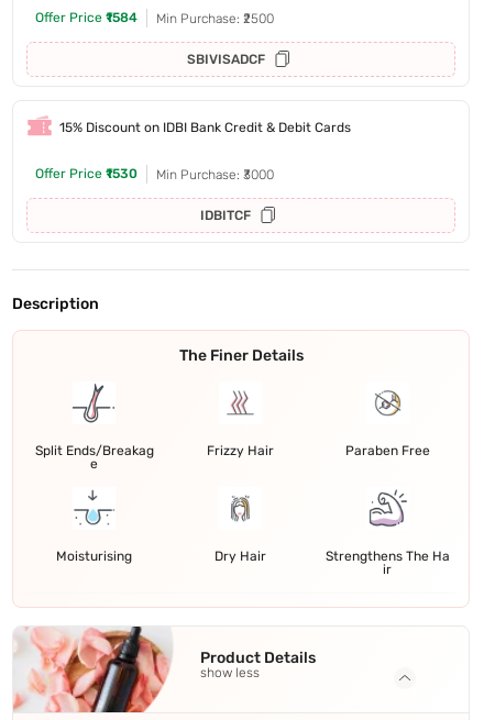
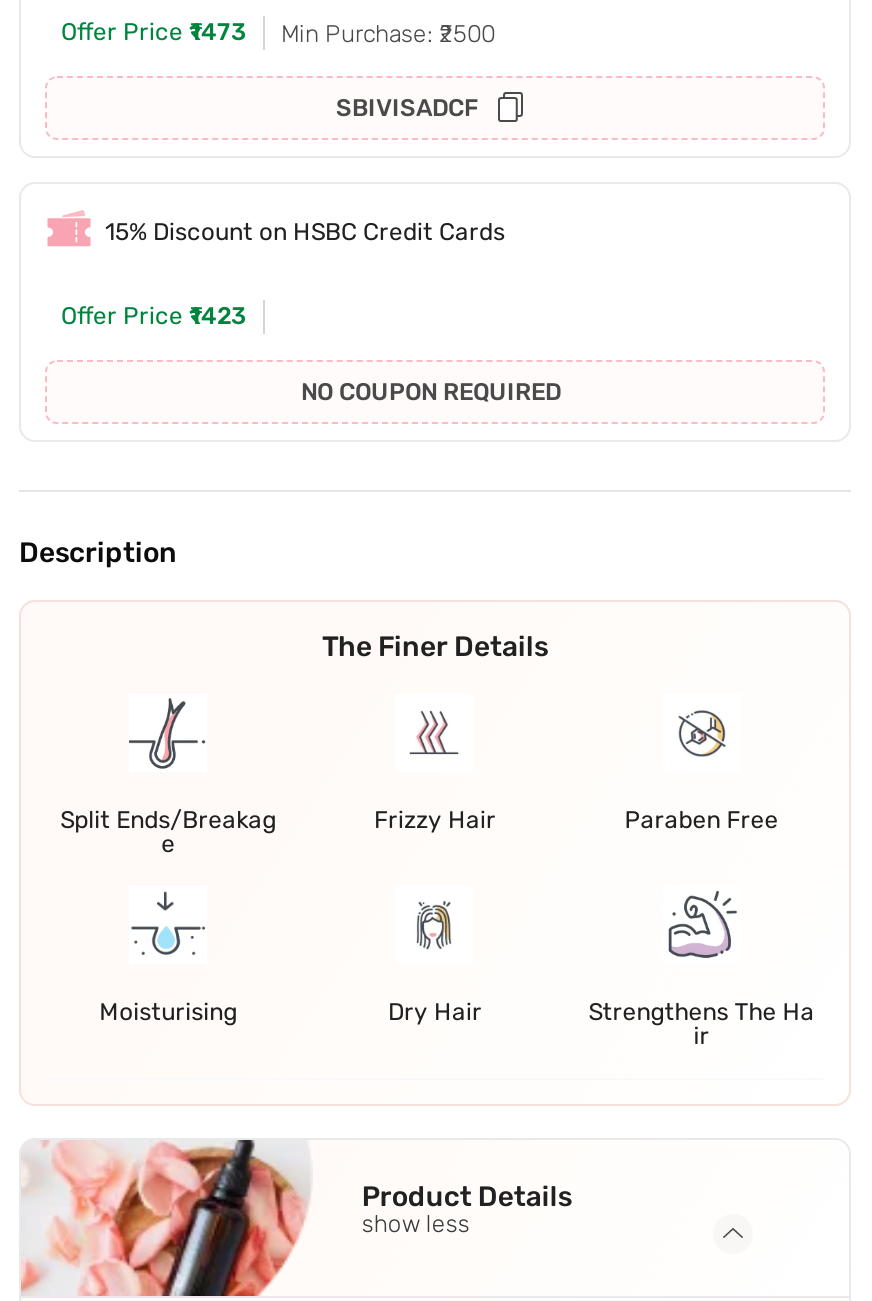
- Offer Price ₹1584 Min Purchase: ₹2500
+ Offer Price ₹1473 Min Purchase: ₹2500

- 15% Discount on IDBI Bank Credit & Debit Cards
+ 15% Discount on HSBC Credit Cards

- Offer Price ₹1530
- Min Purchase: ₹3000
+ Offer Price ₹1423

- IDBITCF
+ NO COUPON REQUIRED
